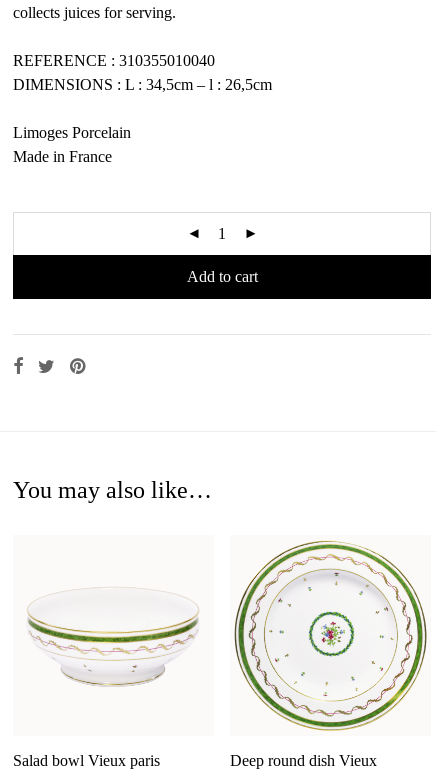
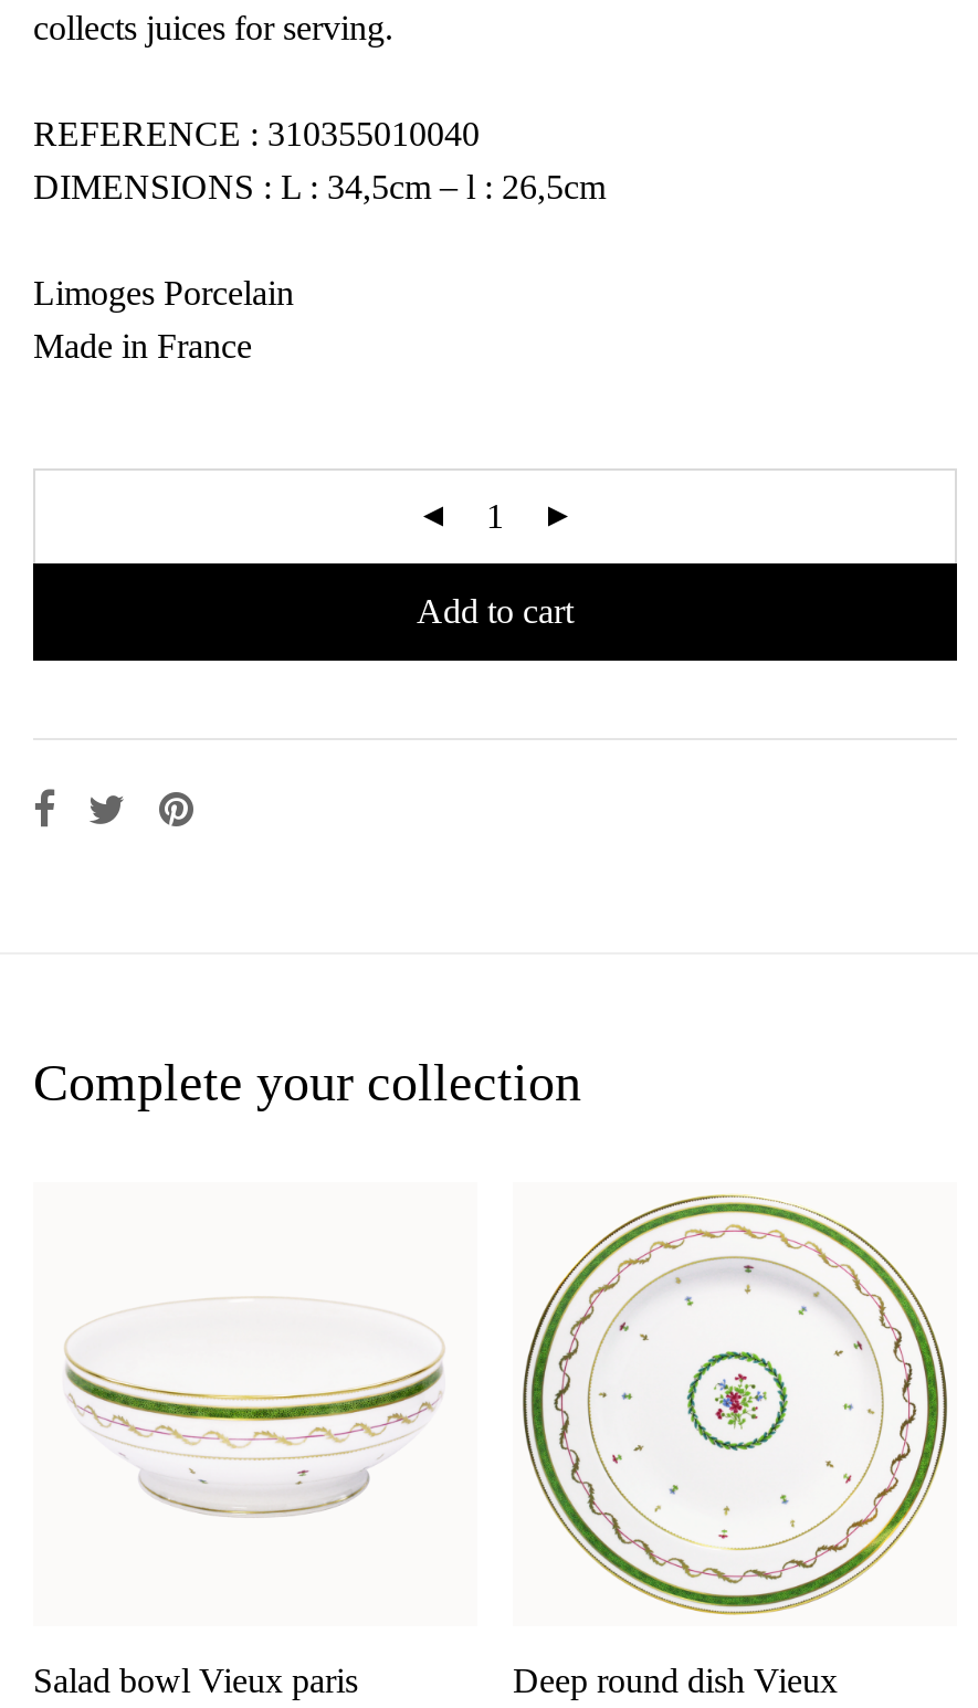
- You may also like…
+ Complete your collection
